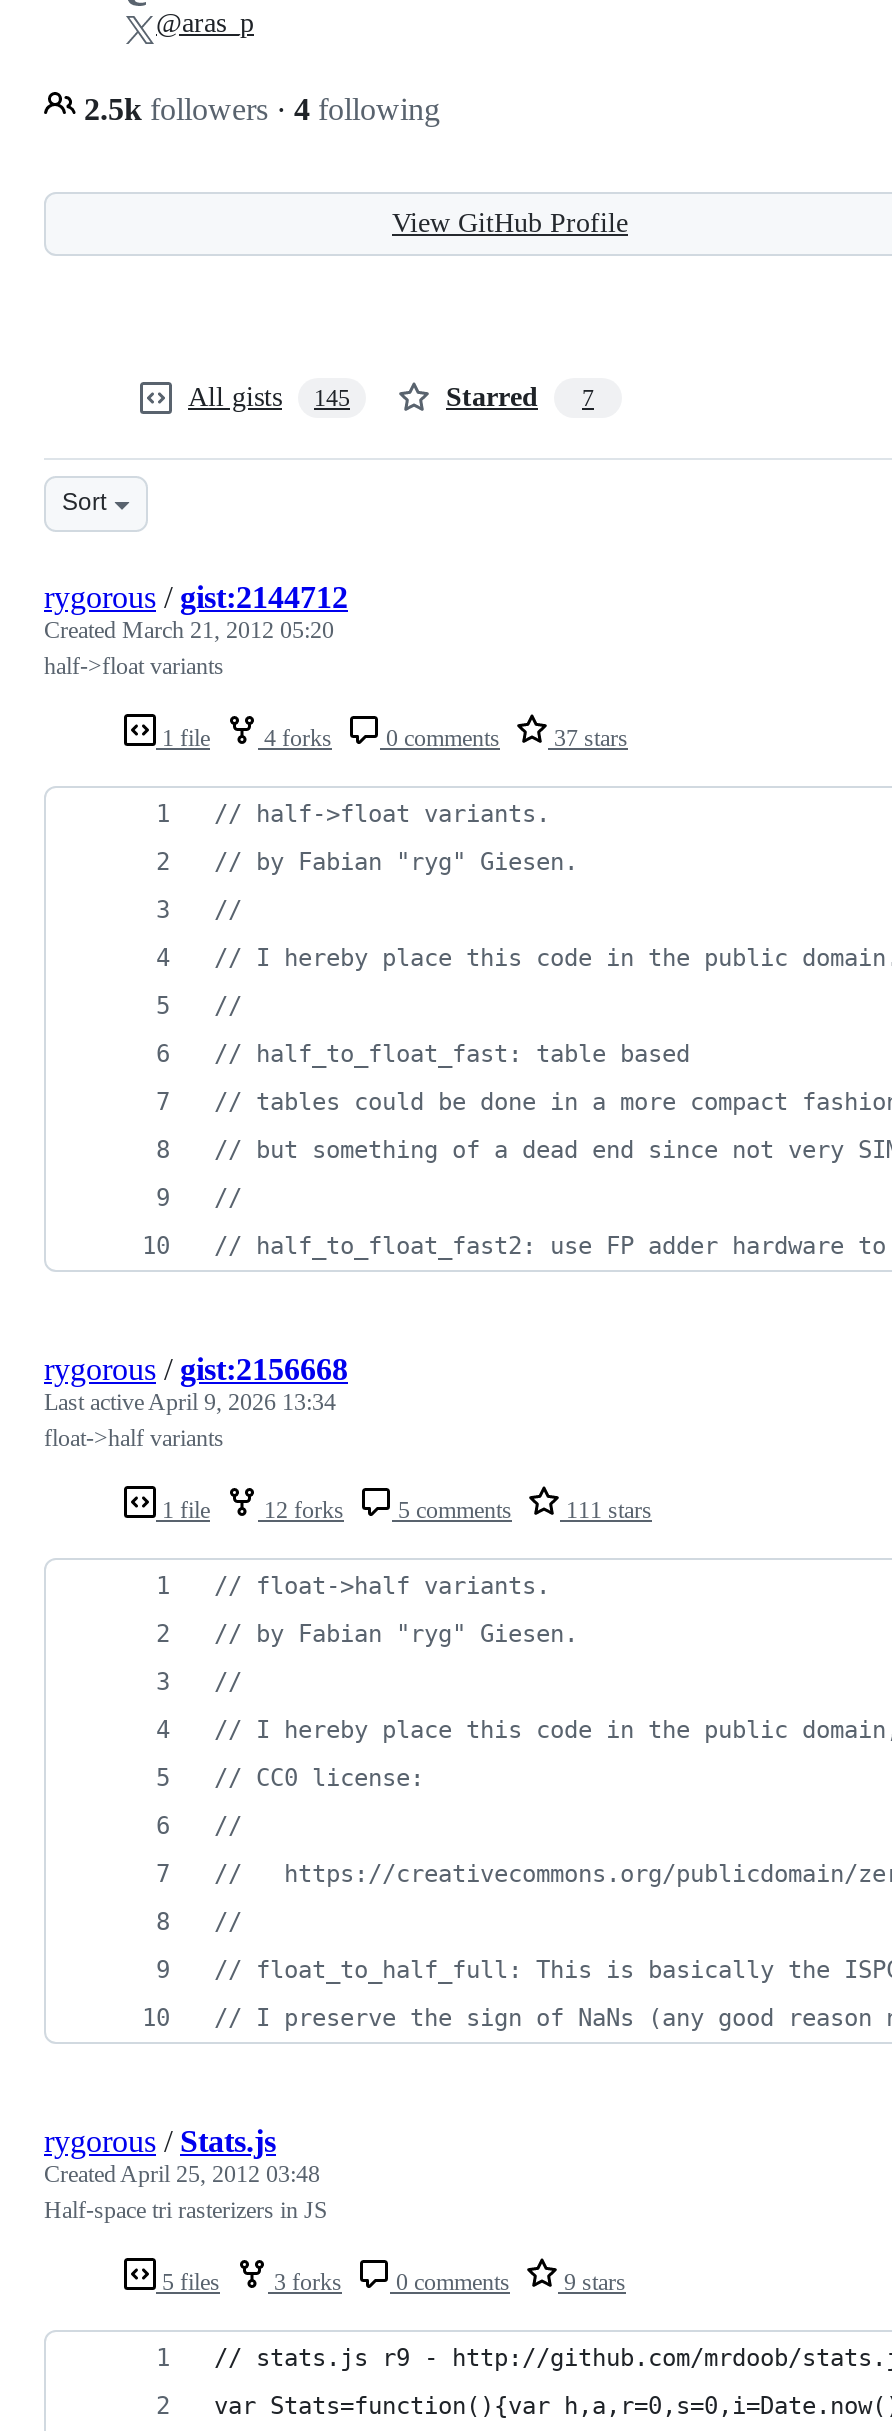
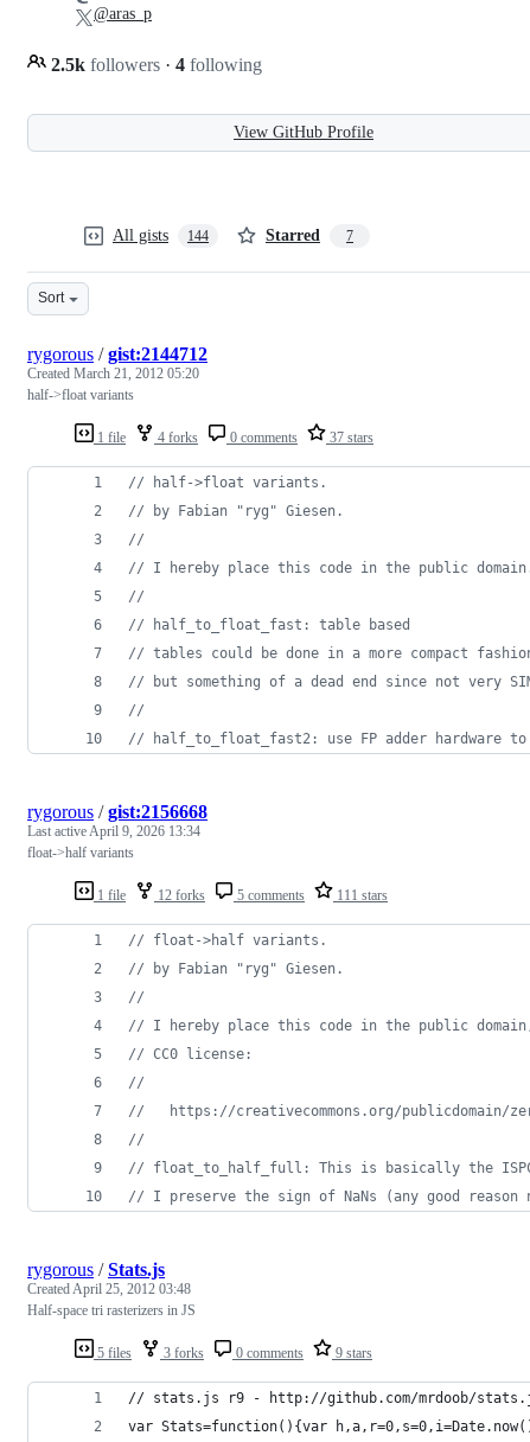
- All gists 145
+ All gists 144
